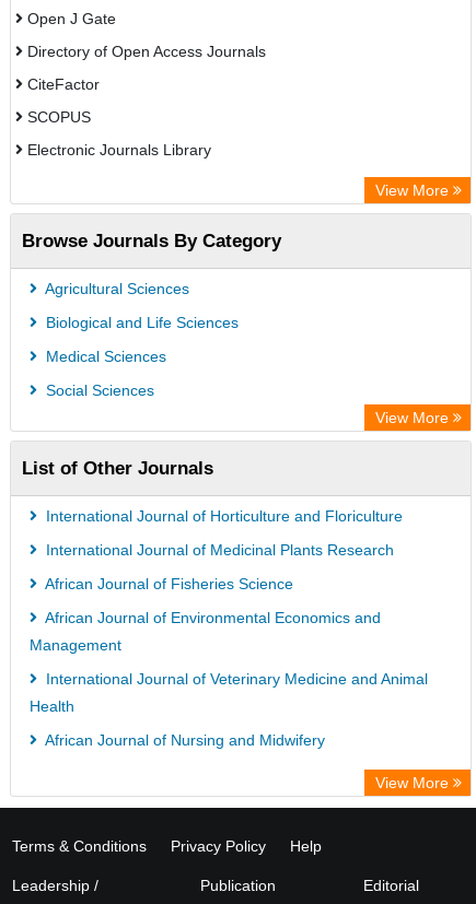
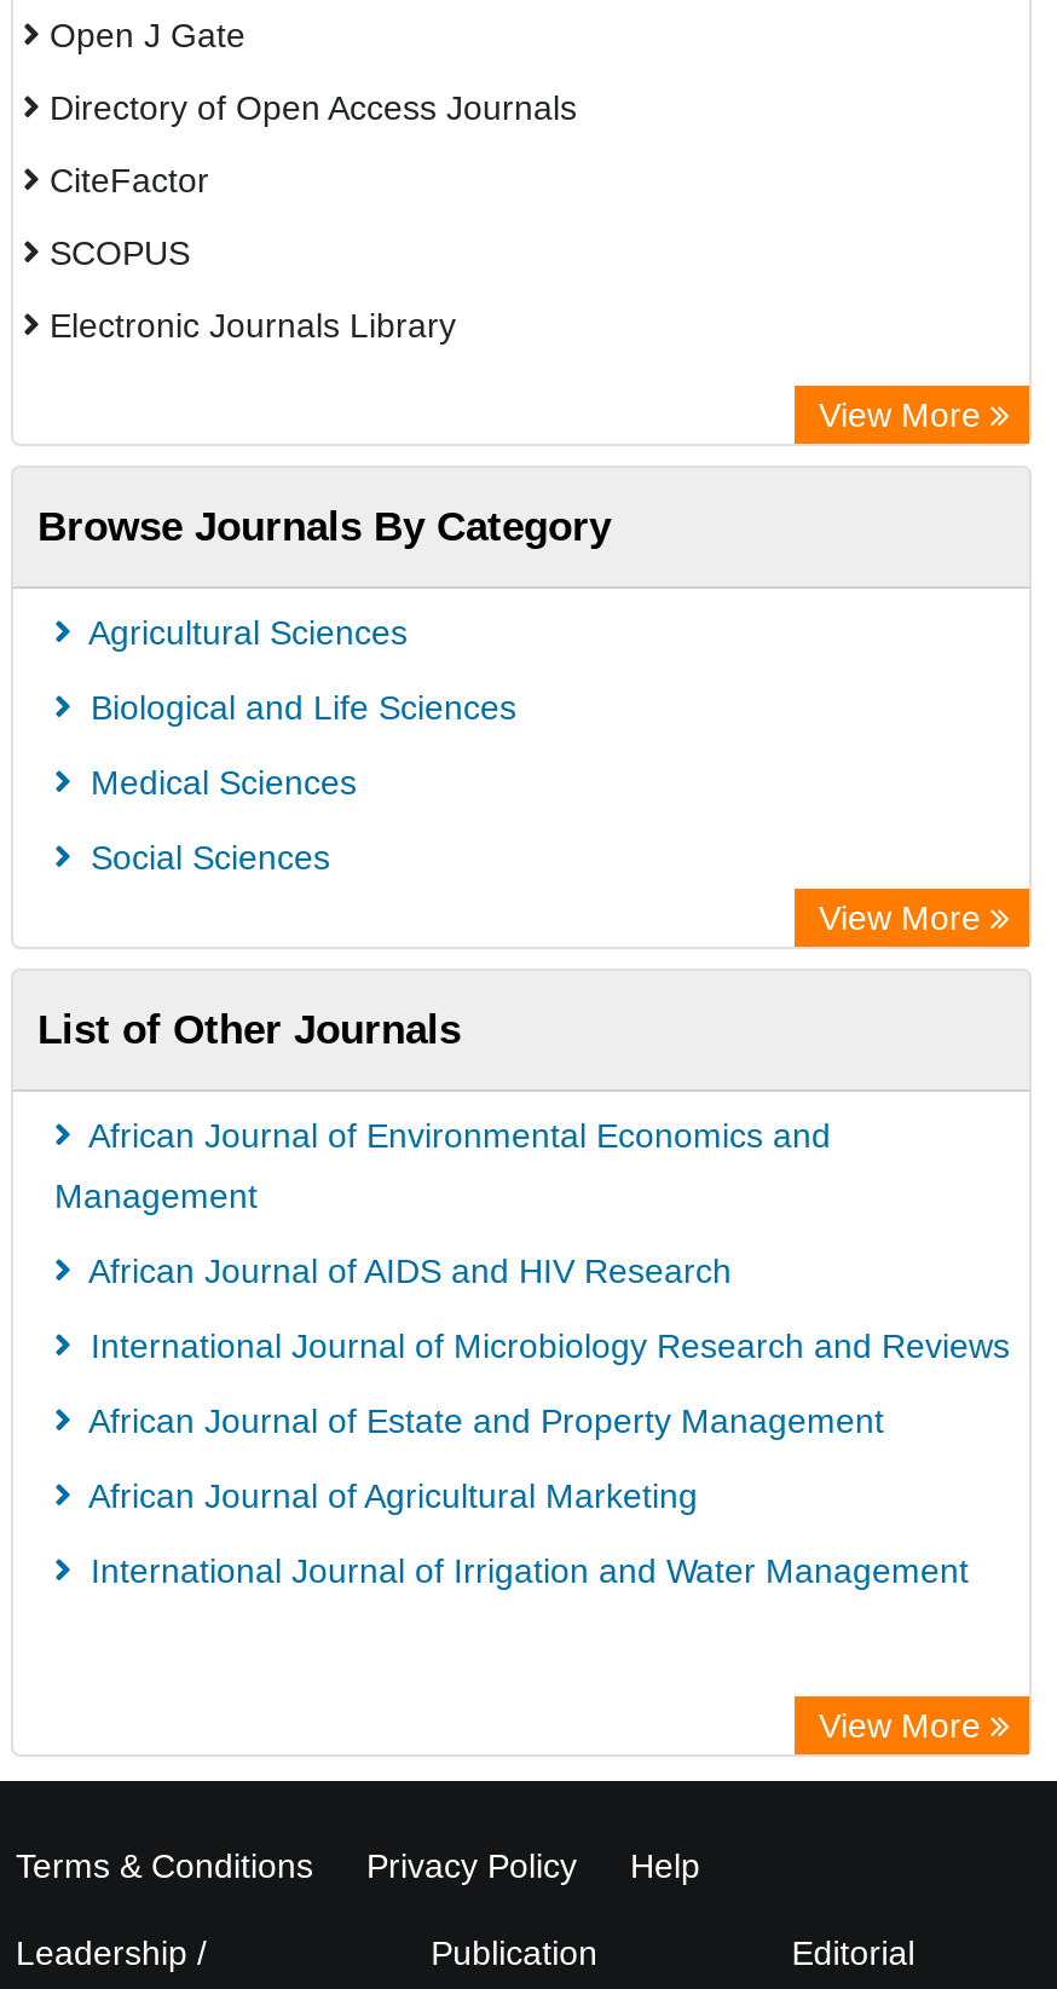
- International Journal of Horticulture and Floriculture
- International Journal of Medicinal Plants Research
- African Journal of Fisheries Science

moved up: African Journal of Environmental Economics and | Management

- International Journal of Veterinary Medicine and Animal
- Health
- African Journal of Nursing and Midwifery
+ African Journal of AIDS and HIV Research
+ International Journal of Microbiology Research and Reviews
+ African Journal of Estate and Property Management
+ African Journal of Agricultural Marketing
+ International Journal of Irrigation and Water Management
